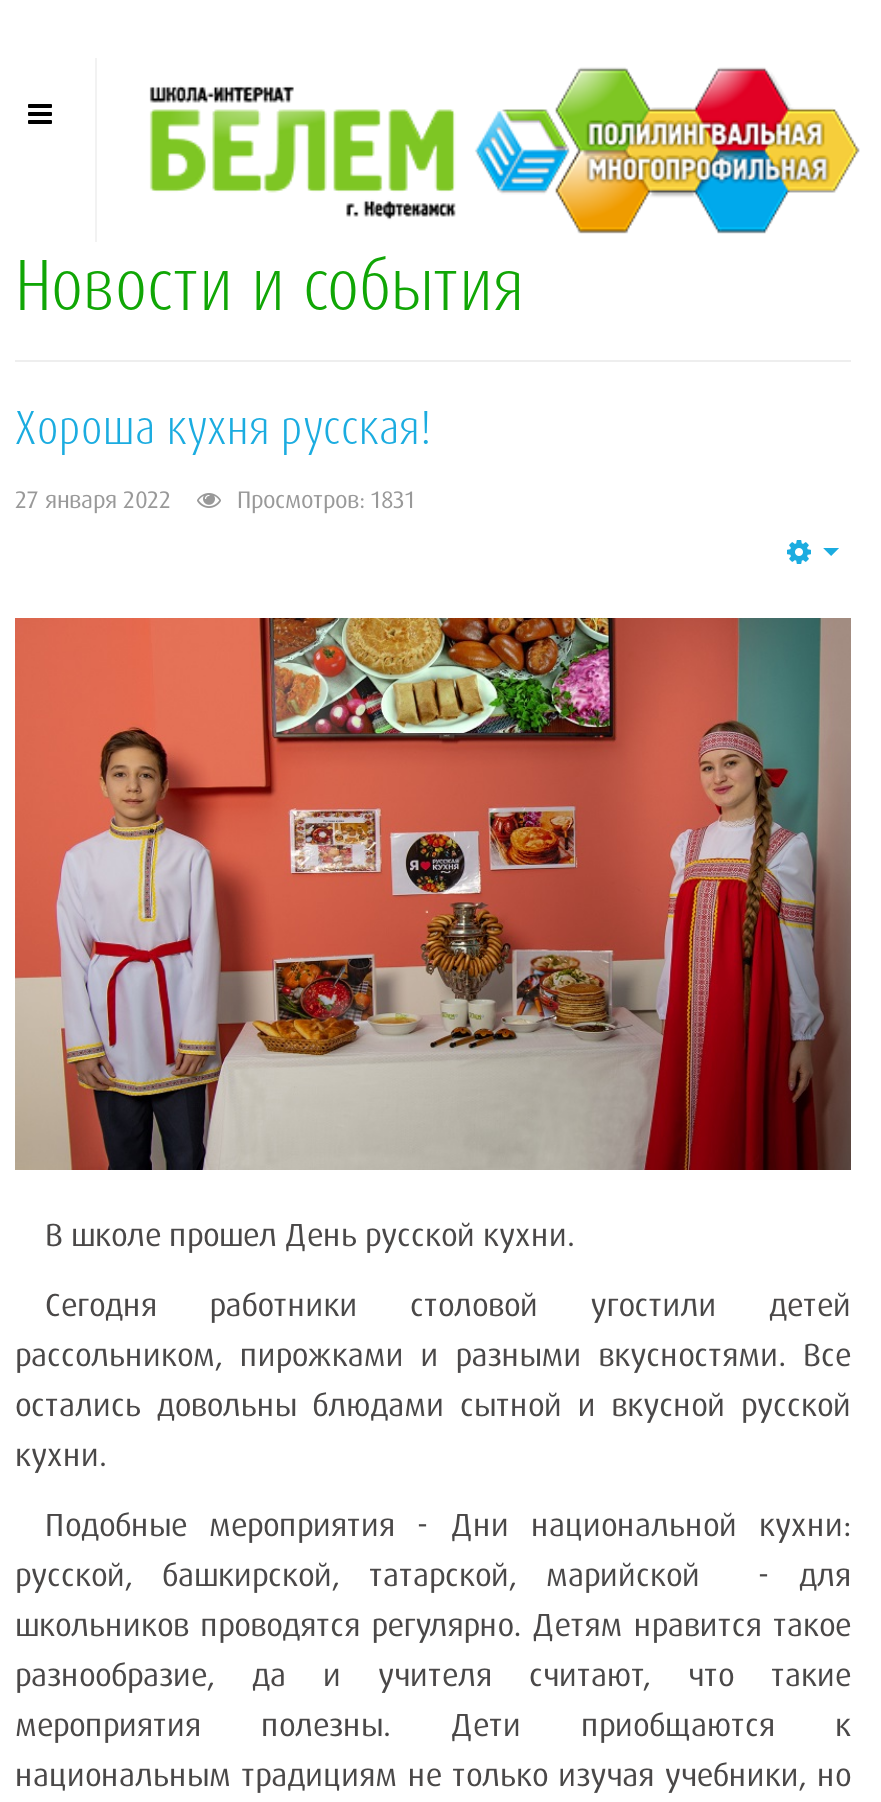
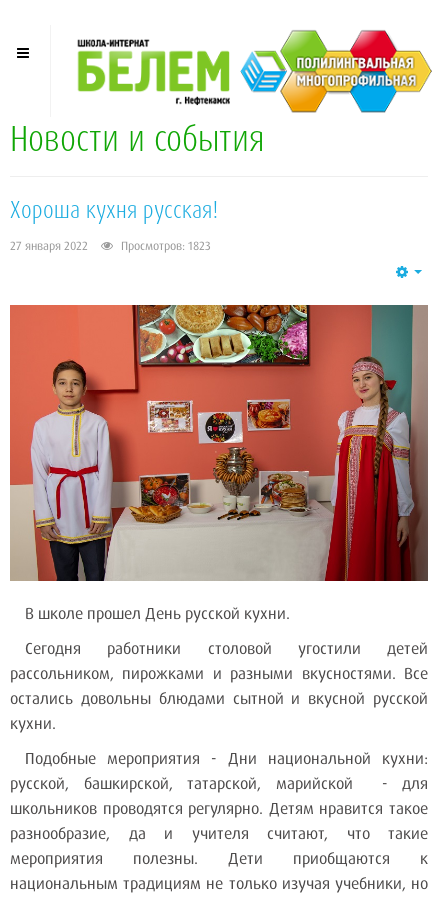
- Просмотров: 1831
+ Просмотров: 1823
